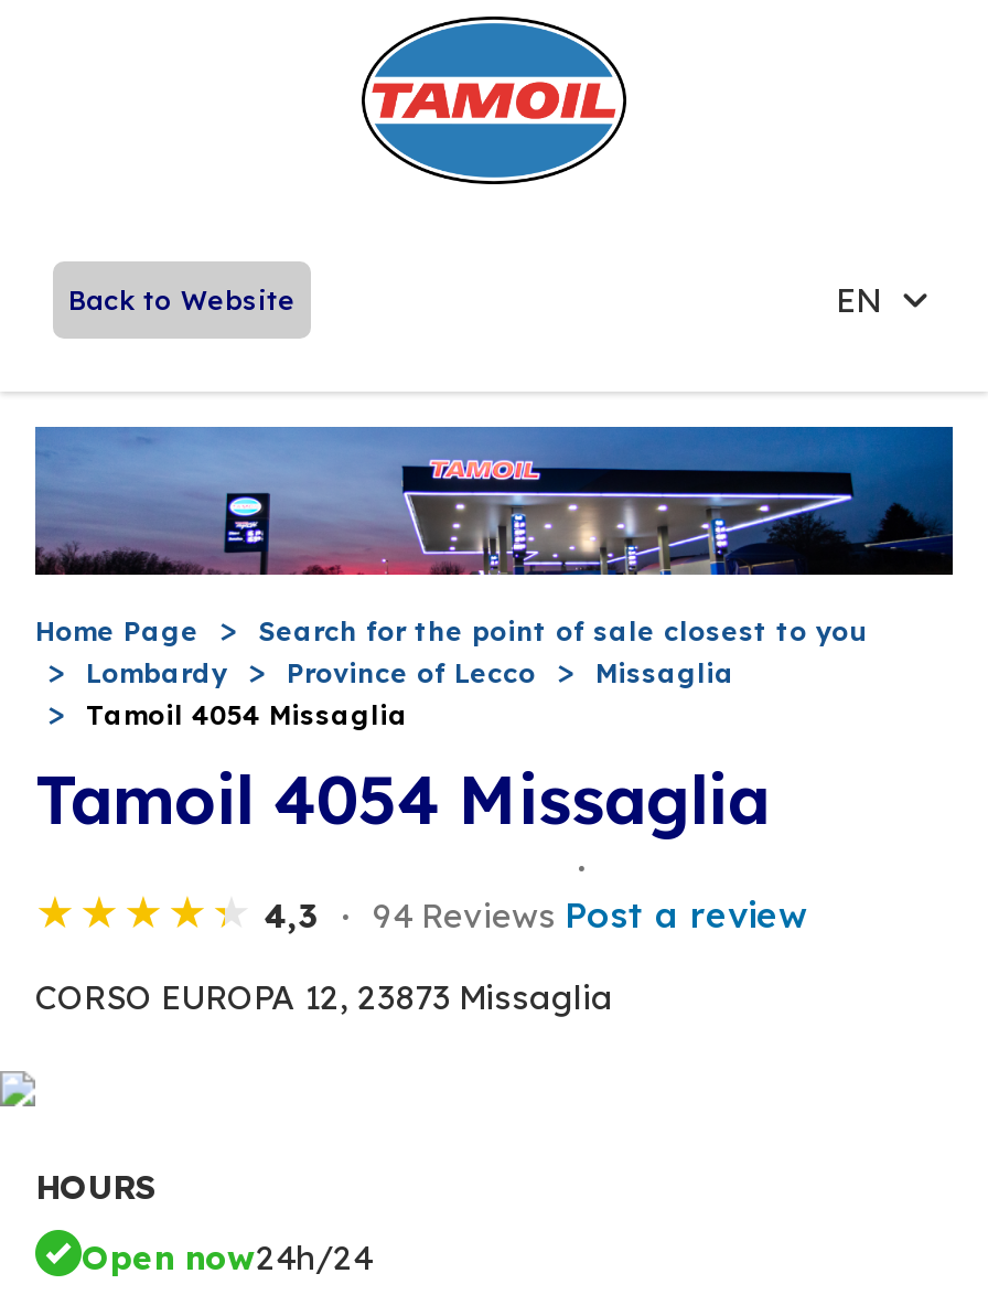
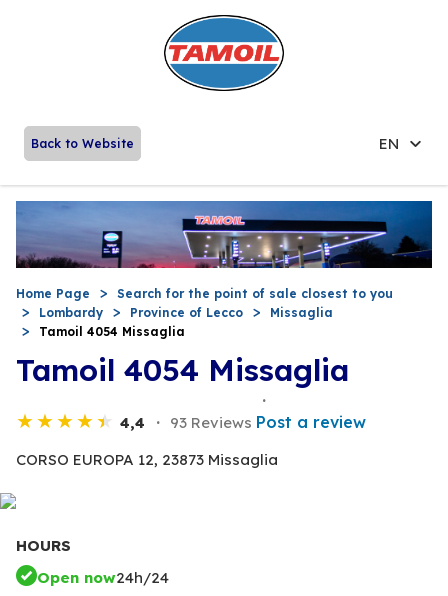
- 4,3
+ 4,4

- 94 Reviews Post a review
+ 93 Reviews Post a review
